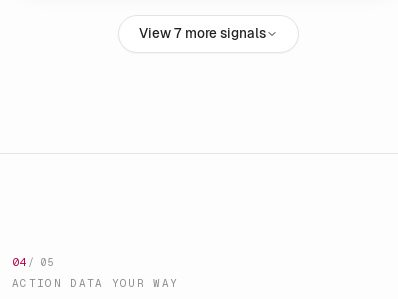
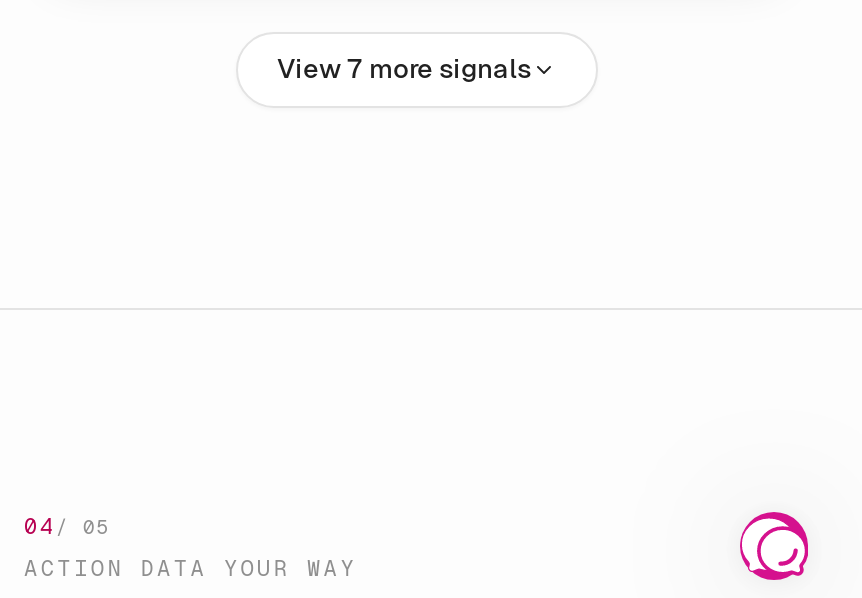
+ [image]
